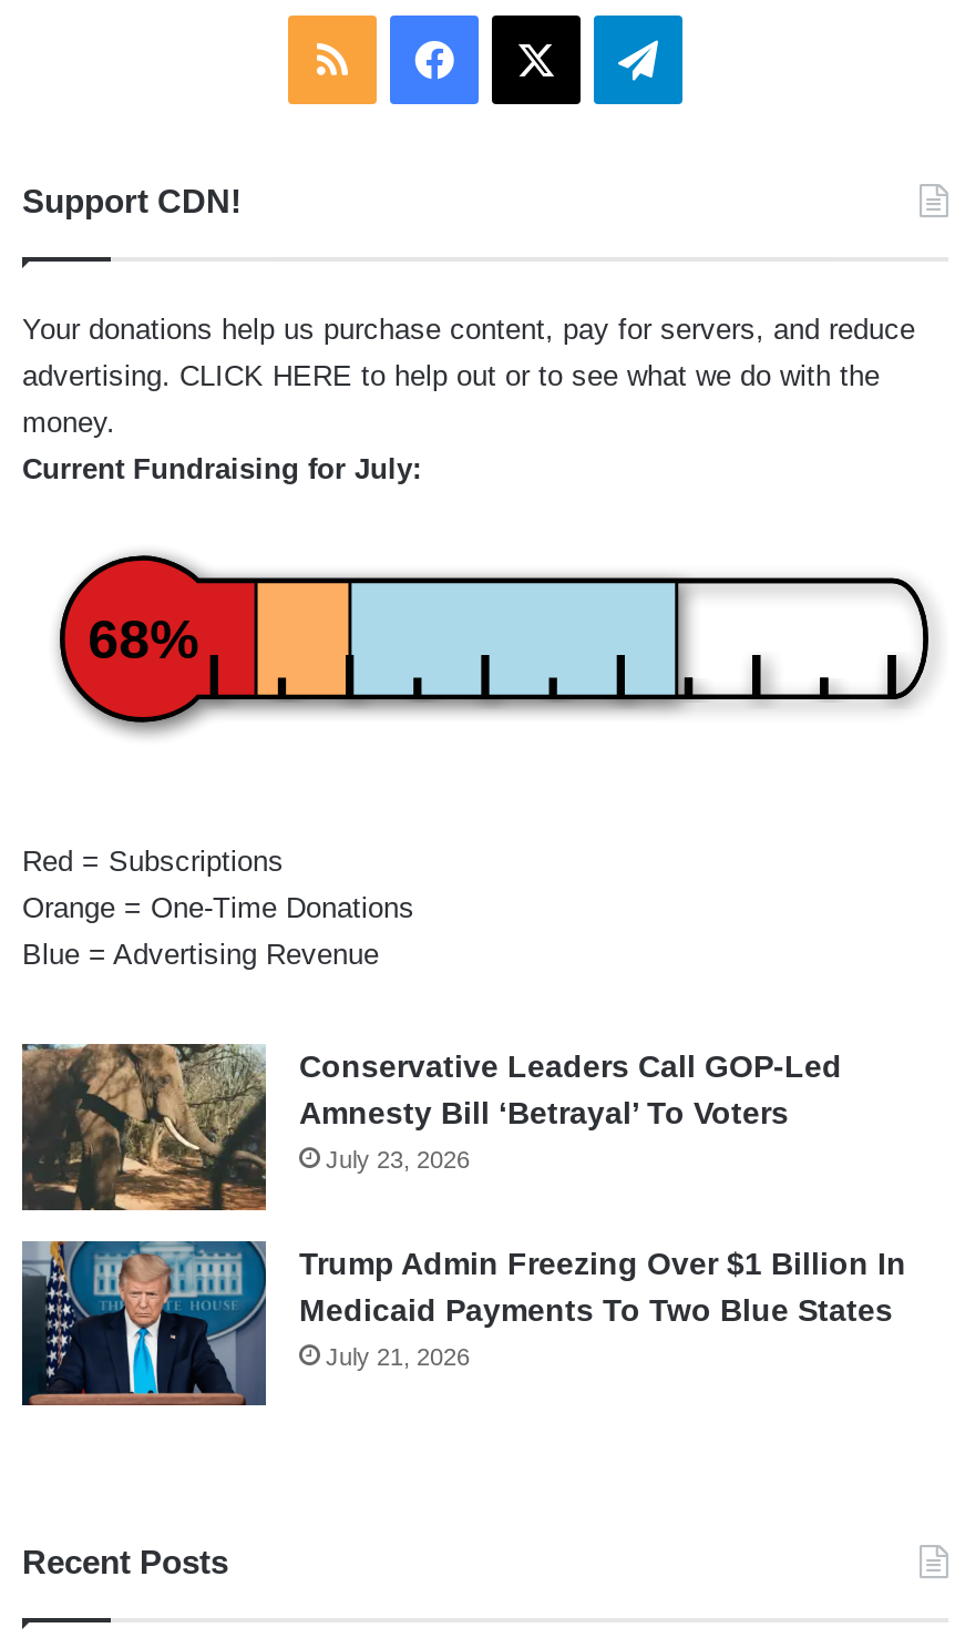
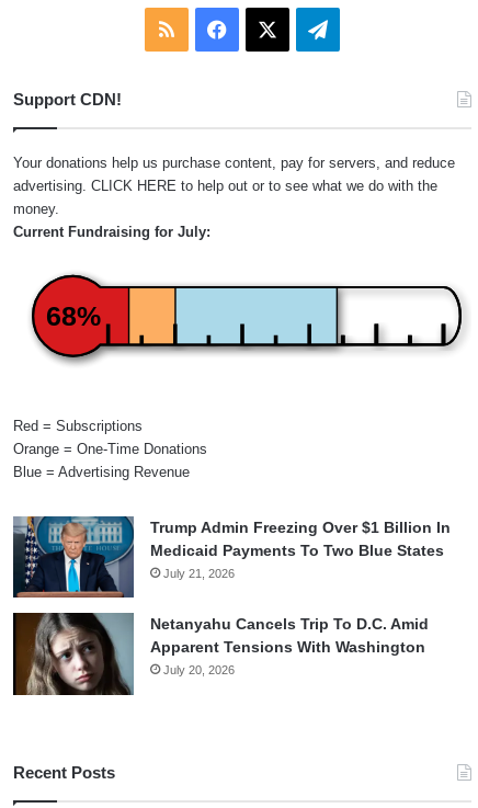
- [image]
- Conservative Leaders Call GOP-Led
- Amnesty Bill ‘Betrayal’ To Voters
- July 23, 2026

moved up: [image] | Trump Admin Freezing Over $1 Billion In | Medicaid Payments To Two Blue States | July 21, 2026

+ [image]
+ Netanyahu Cancels Trip To D.C. Amid
+ Apparent Tensions With Washington
+ July 20, 2026
